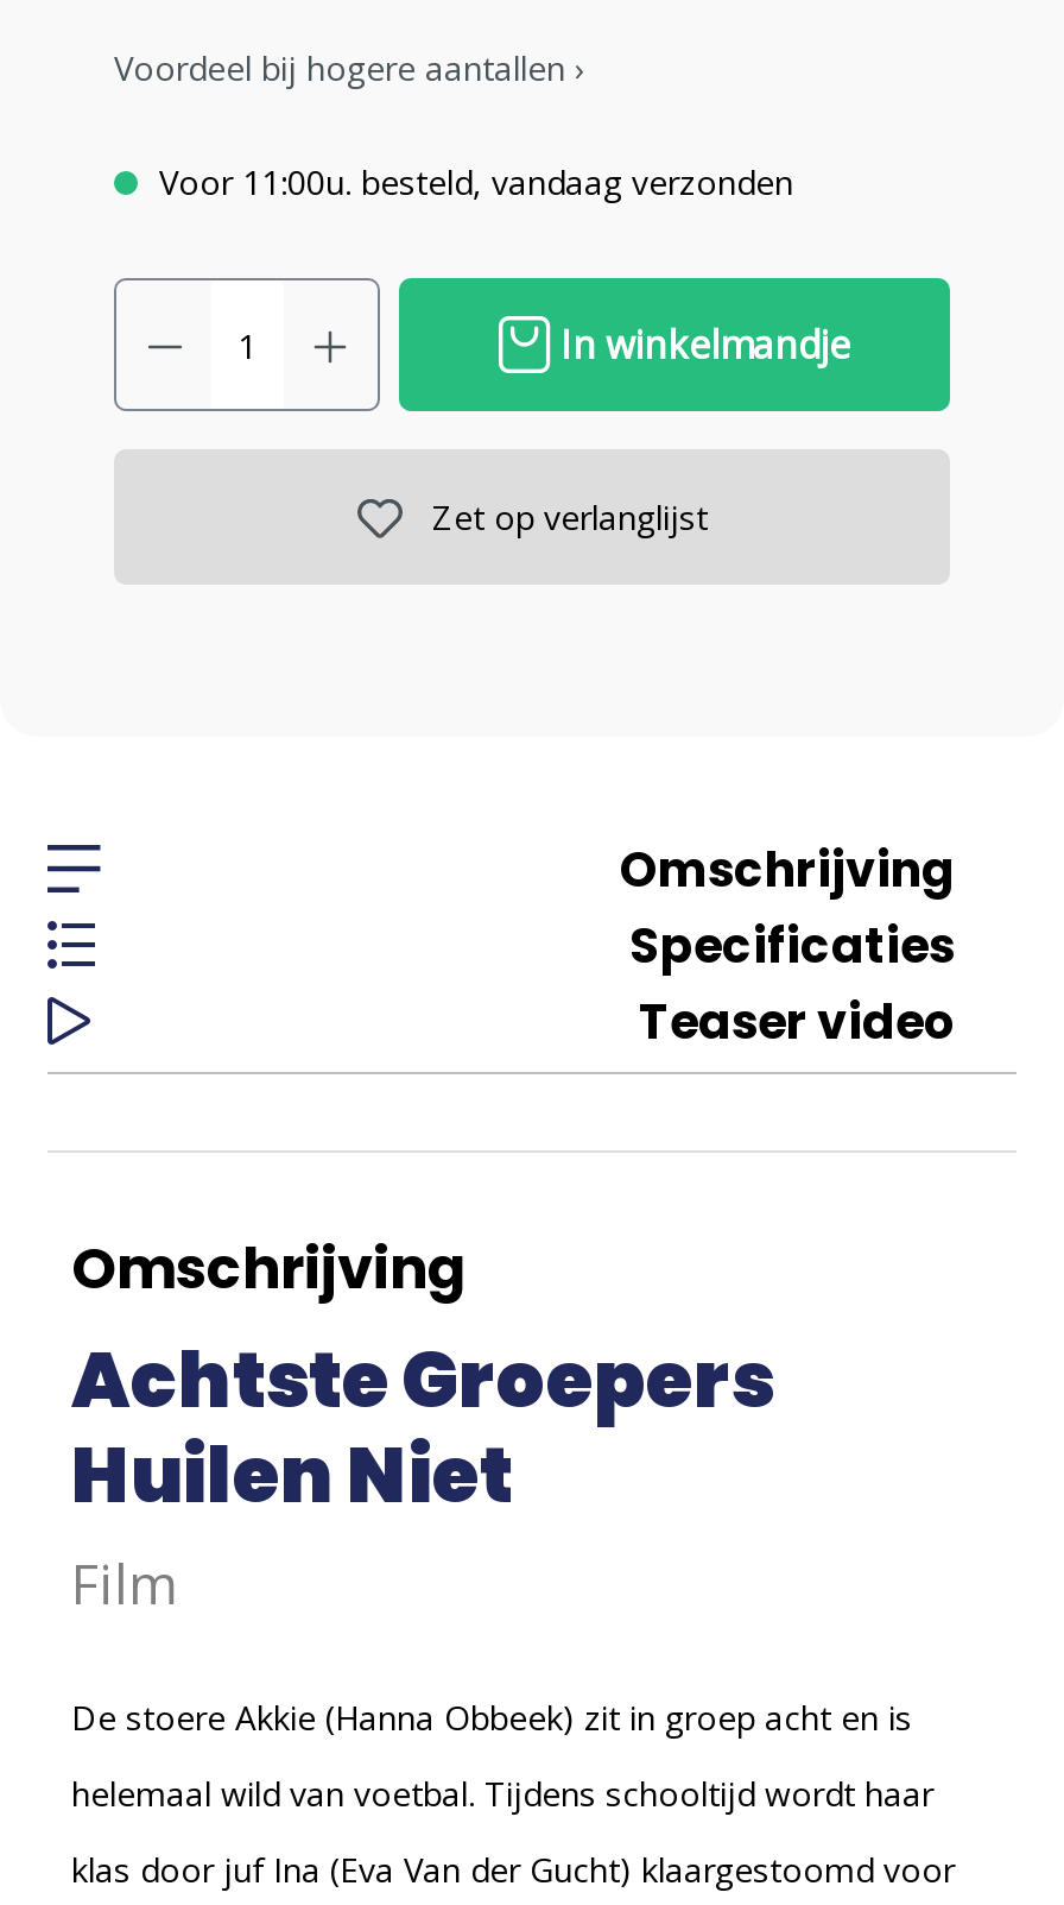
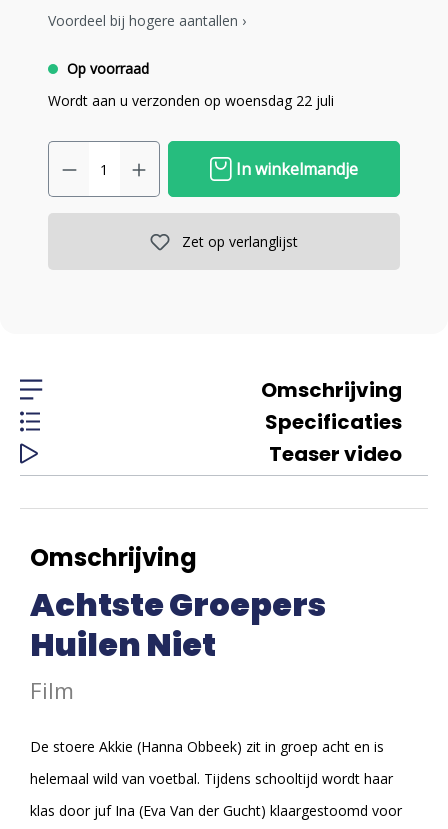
- Voor 11:00u. besteld, vandaag verzonden
+ Op voorraad
+ Wordt aan u verzonden op woensdag 22 juli
